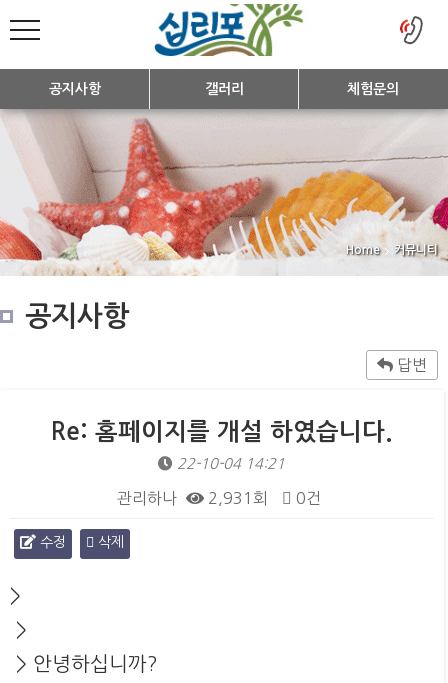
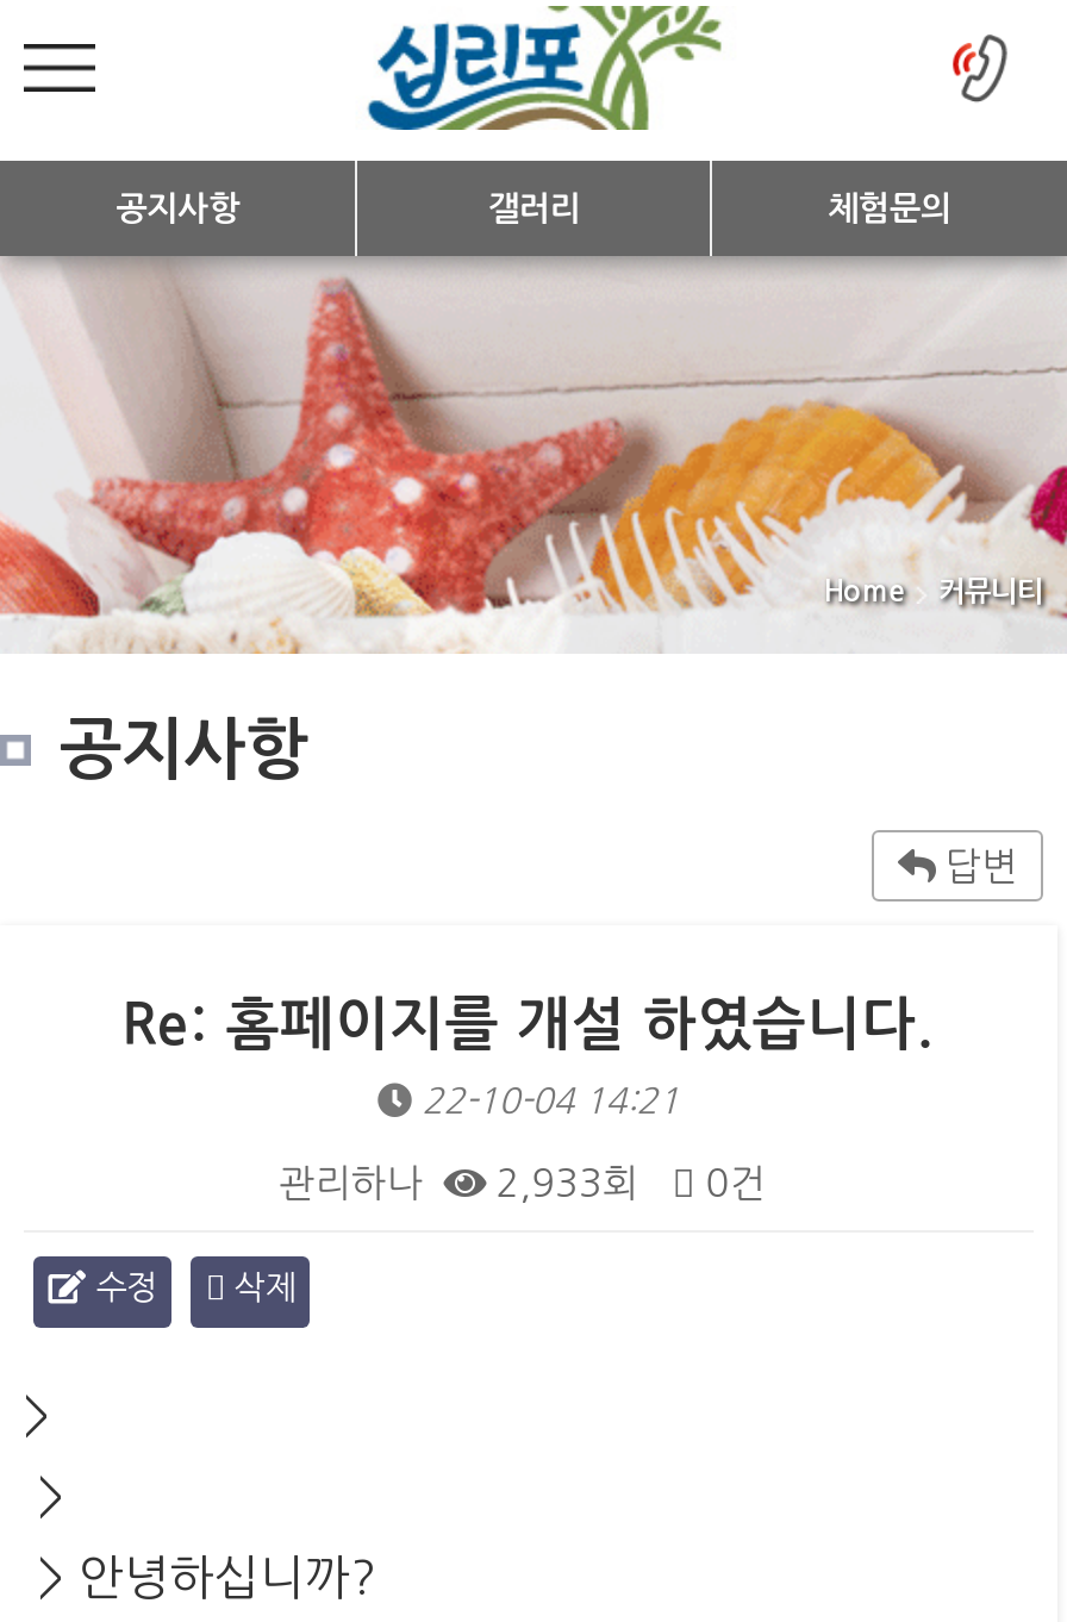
- 2,931회
+ 2,933회
